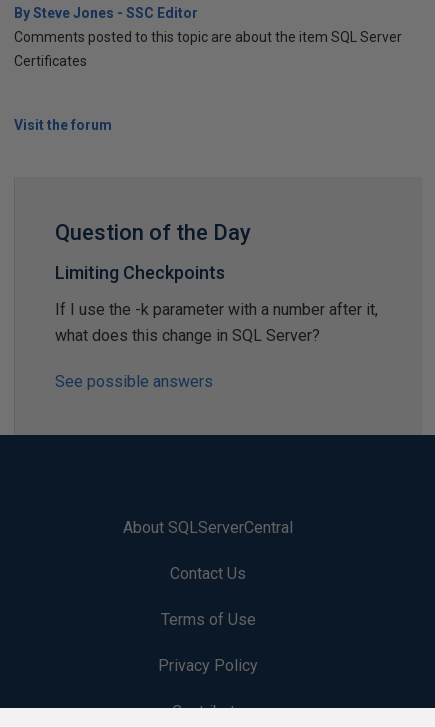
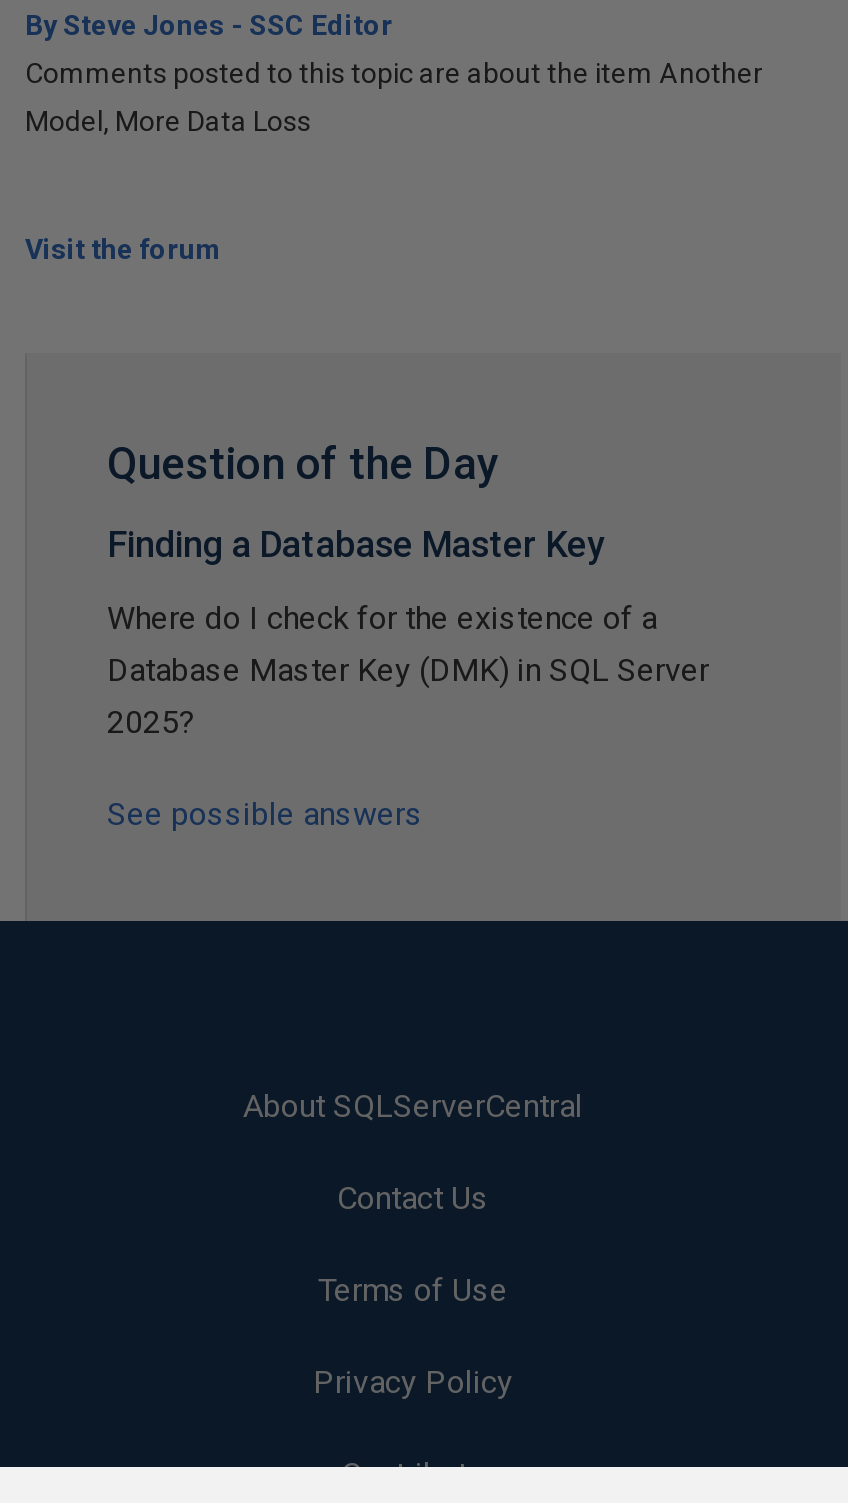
- Comments posted to this topic are about the item SQL Server
+ Comments posted to this topic are about the item Another

- Certificates
+ Model, More Data Loss

- Limiting Checkpoints
+ Finding a Database Master Key

- If I use the -k parameter with a number after it,
- what does this change in SQL Server?
+ Where do I check for the existence of a
+ Database Master Key (DMK) in SQL Server
+ 2025?
